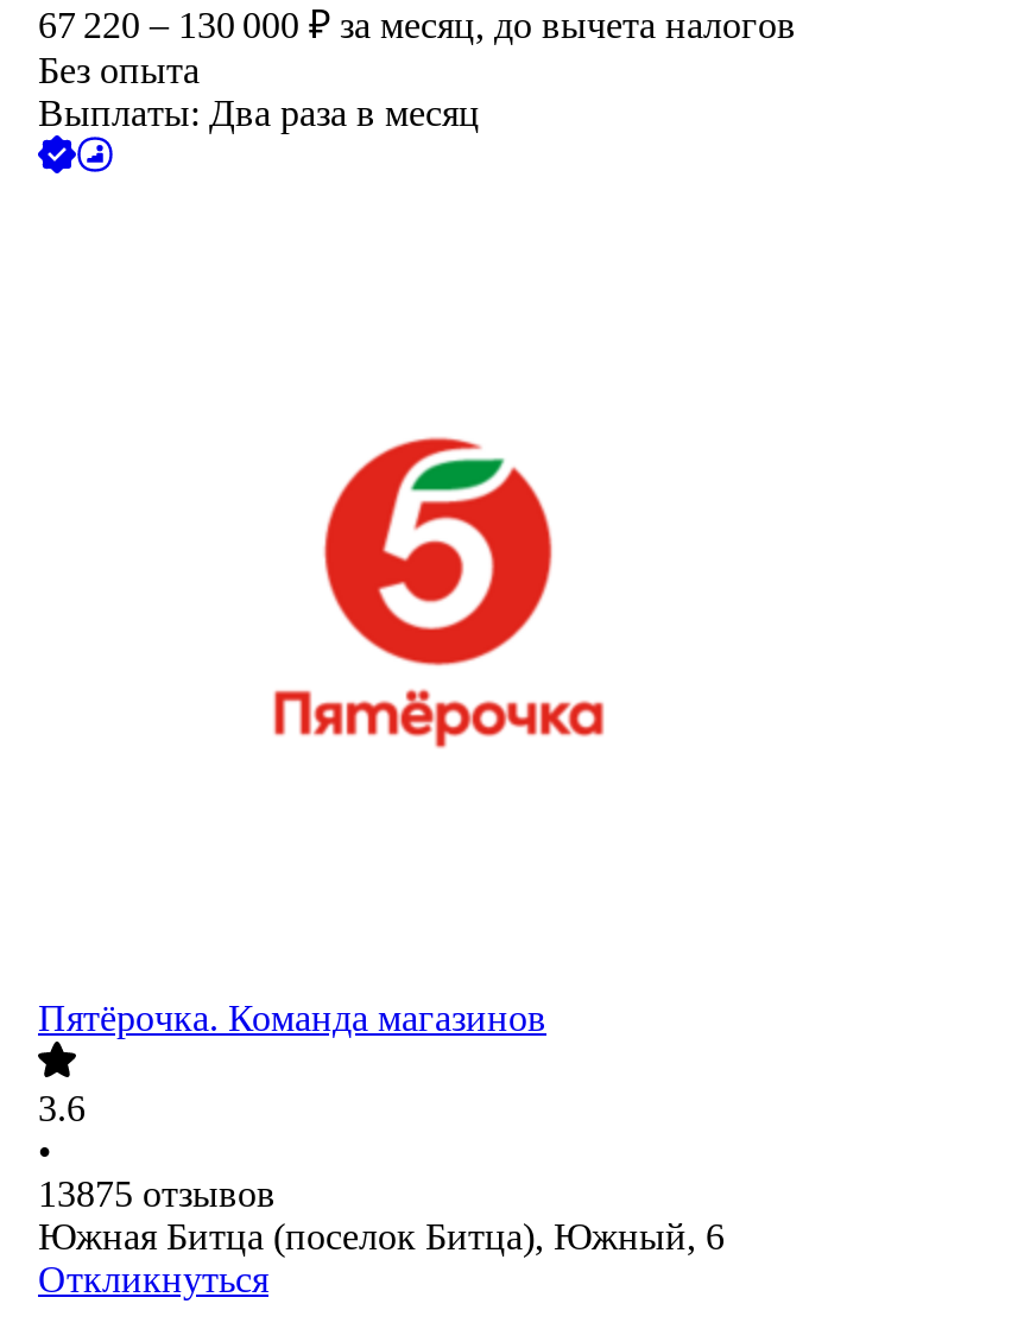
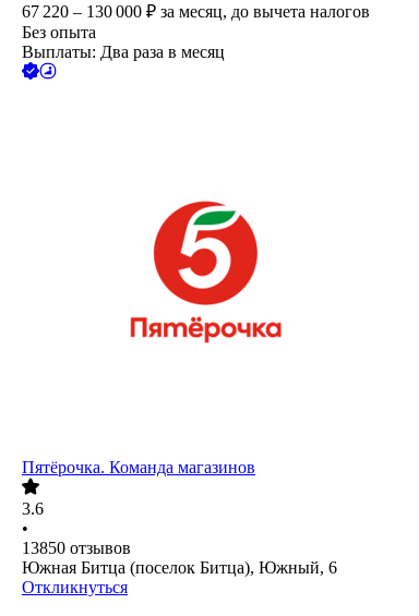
- 13875 отзывов
+ 13850 отзывов
